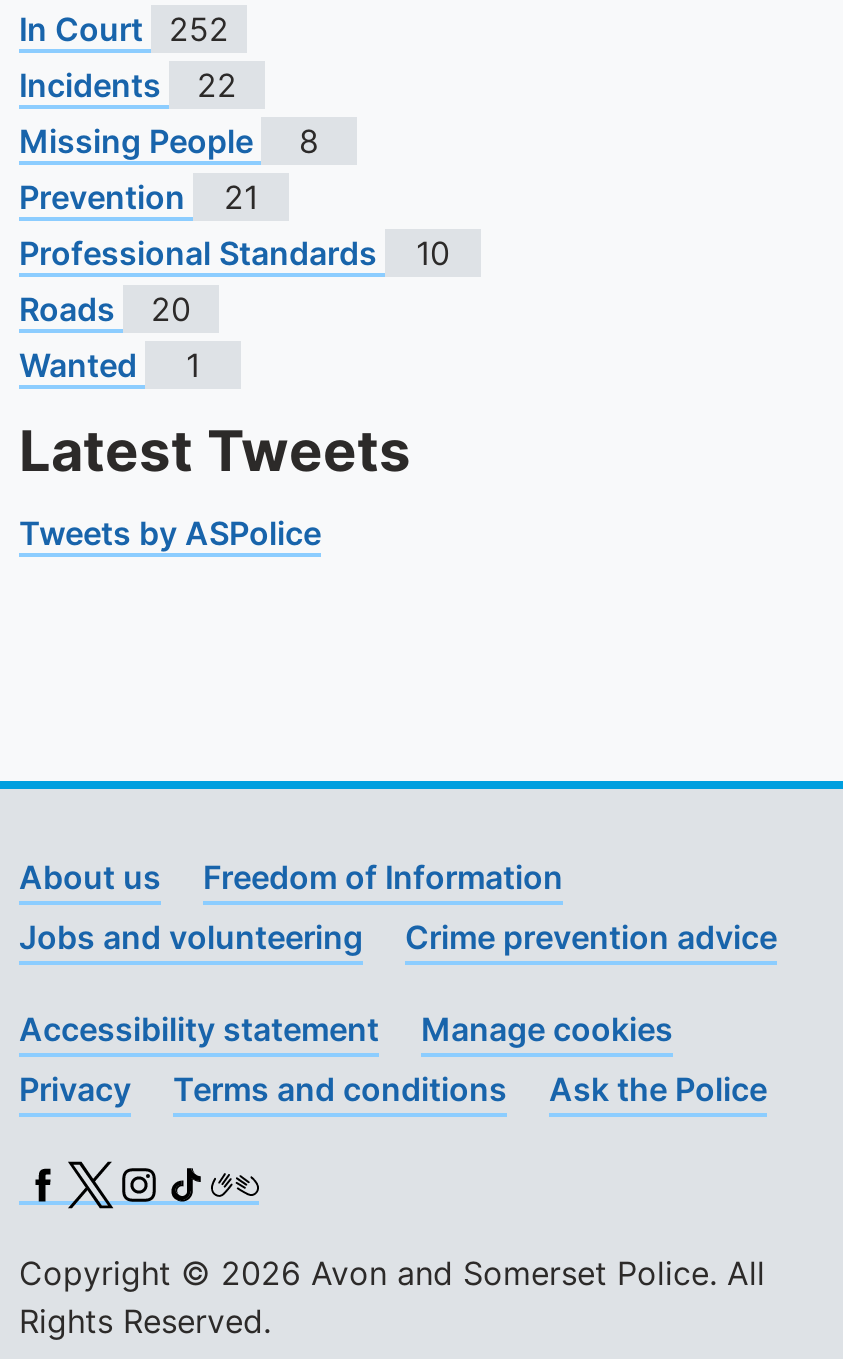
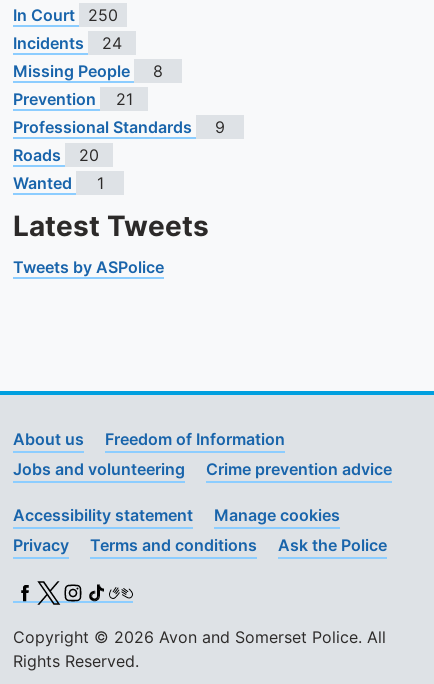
- In Court 252
+ In Court 250

- Incidents 22
+ Incidents 24

- Professional Standards 10
+ Professional Standards 9
